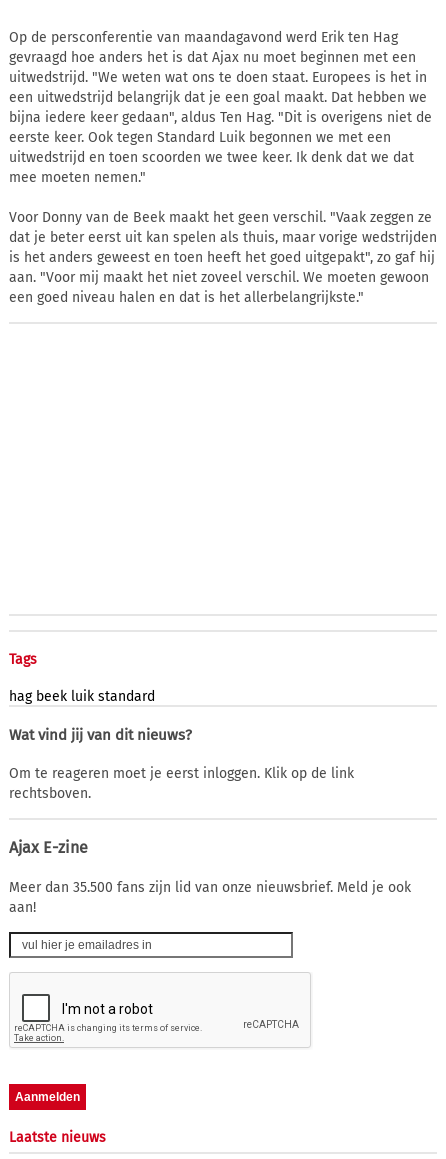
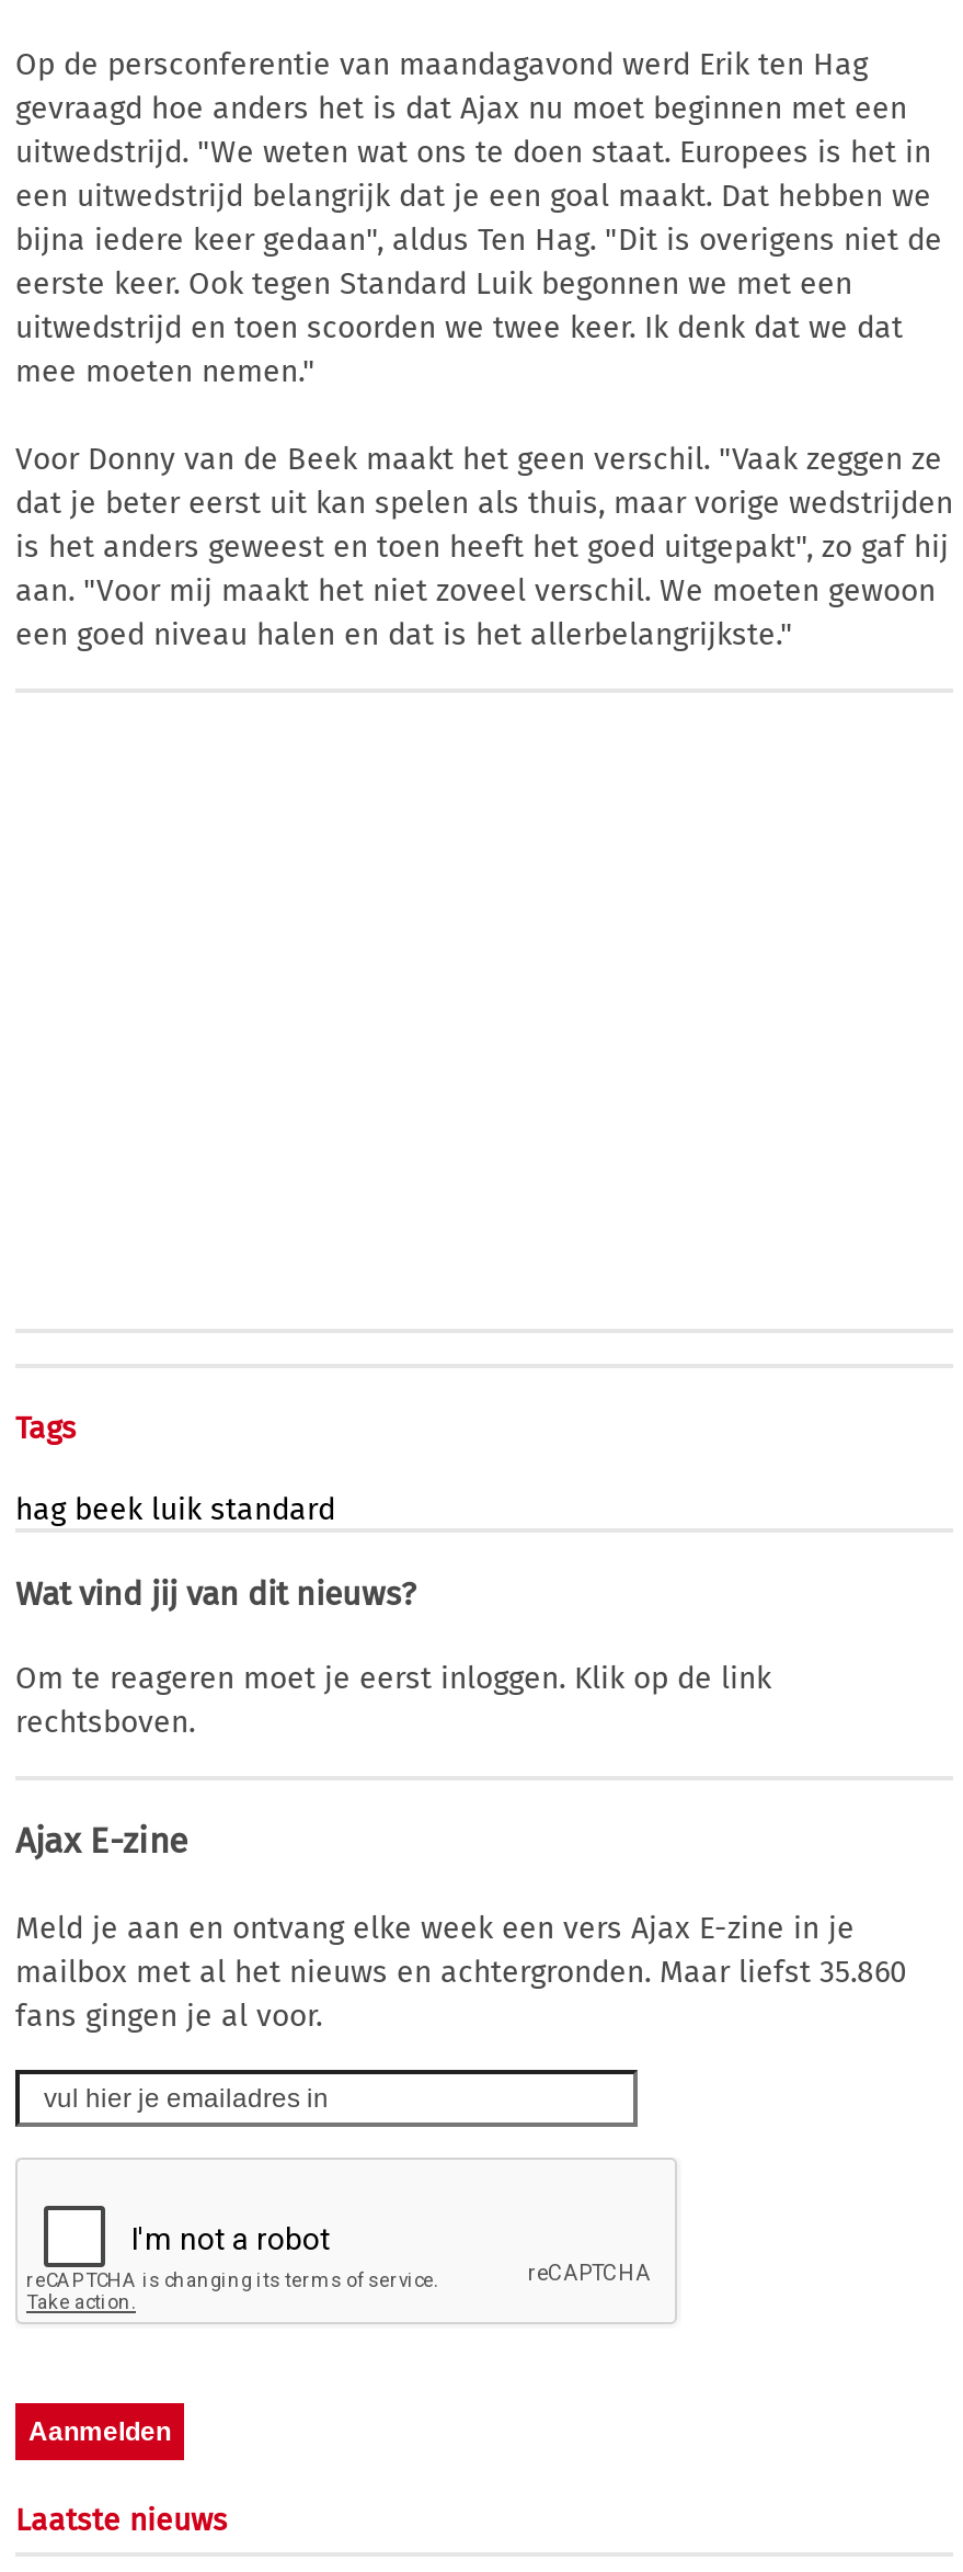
- Meer dan 35.500 fans zijn lid van onze nieuwsbrief. Meld je ook
- aan!
+ Meld je aan en ontvang elke week een vers Ajax E-zine in je
+ mailbox met al het nieuws en achtergronden. Maar liefst 35.860
+ fans gingen je al voor.
